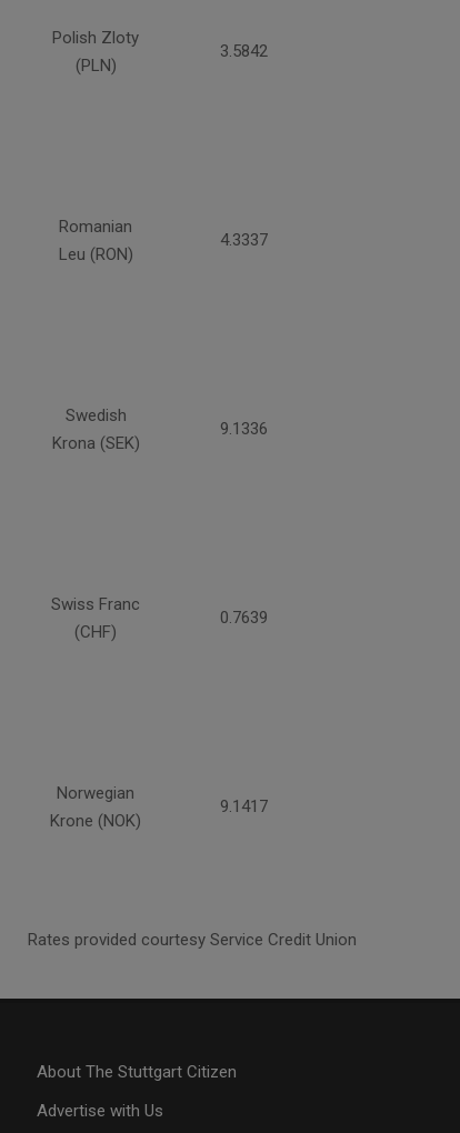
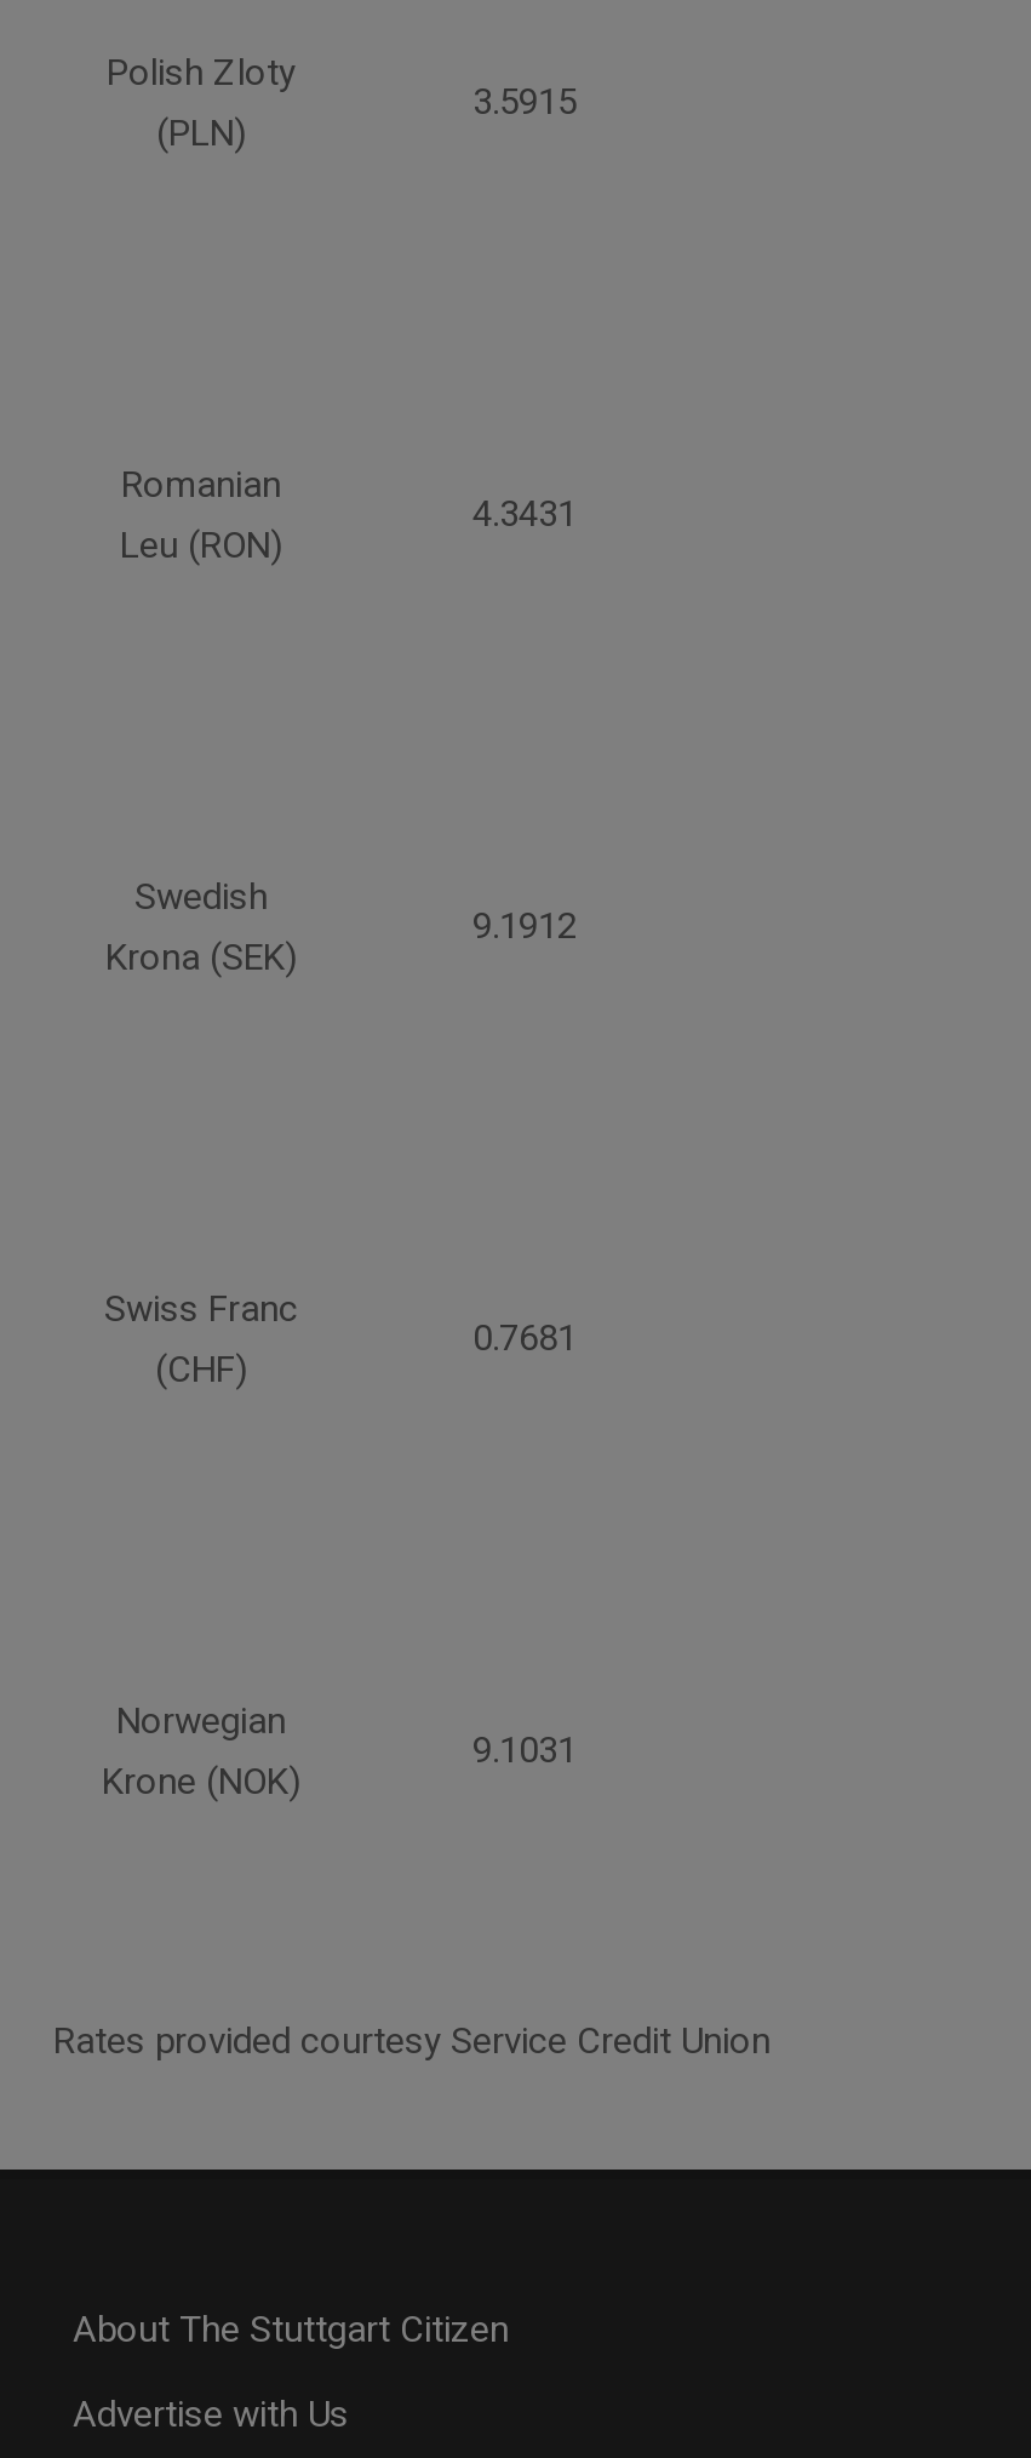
- 3.5842
+ 3.5915

- 4.3337
+ 4.3431

- 9.1336
+ 9.1912

- 0.7639
+ 0.7681

- 9.1417
+ 9.1031
